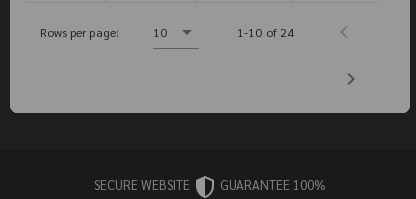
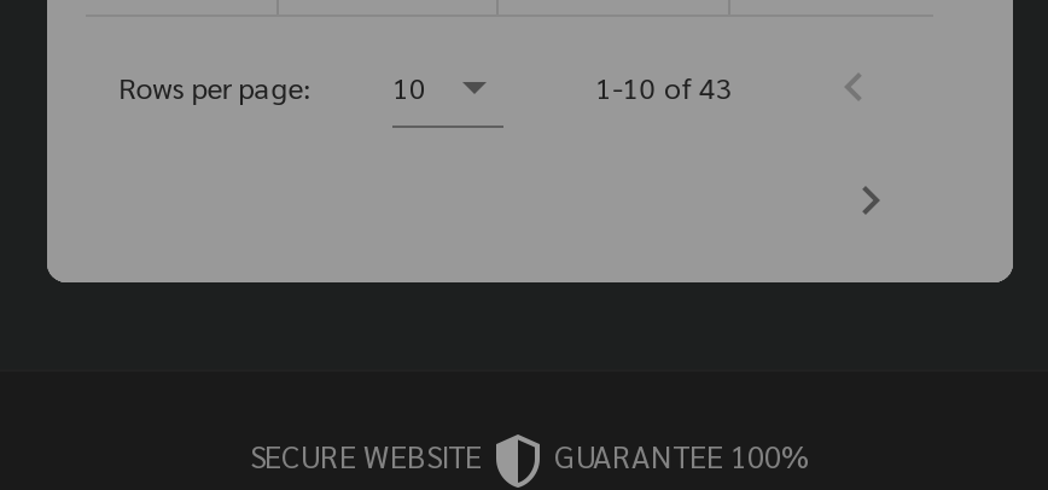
- 1-10 of 24
+ 1-10 of 43
